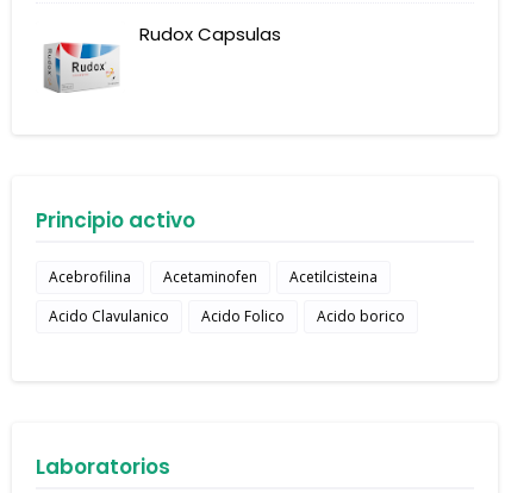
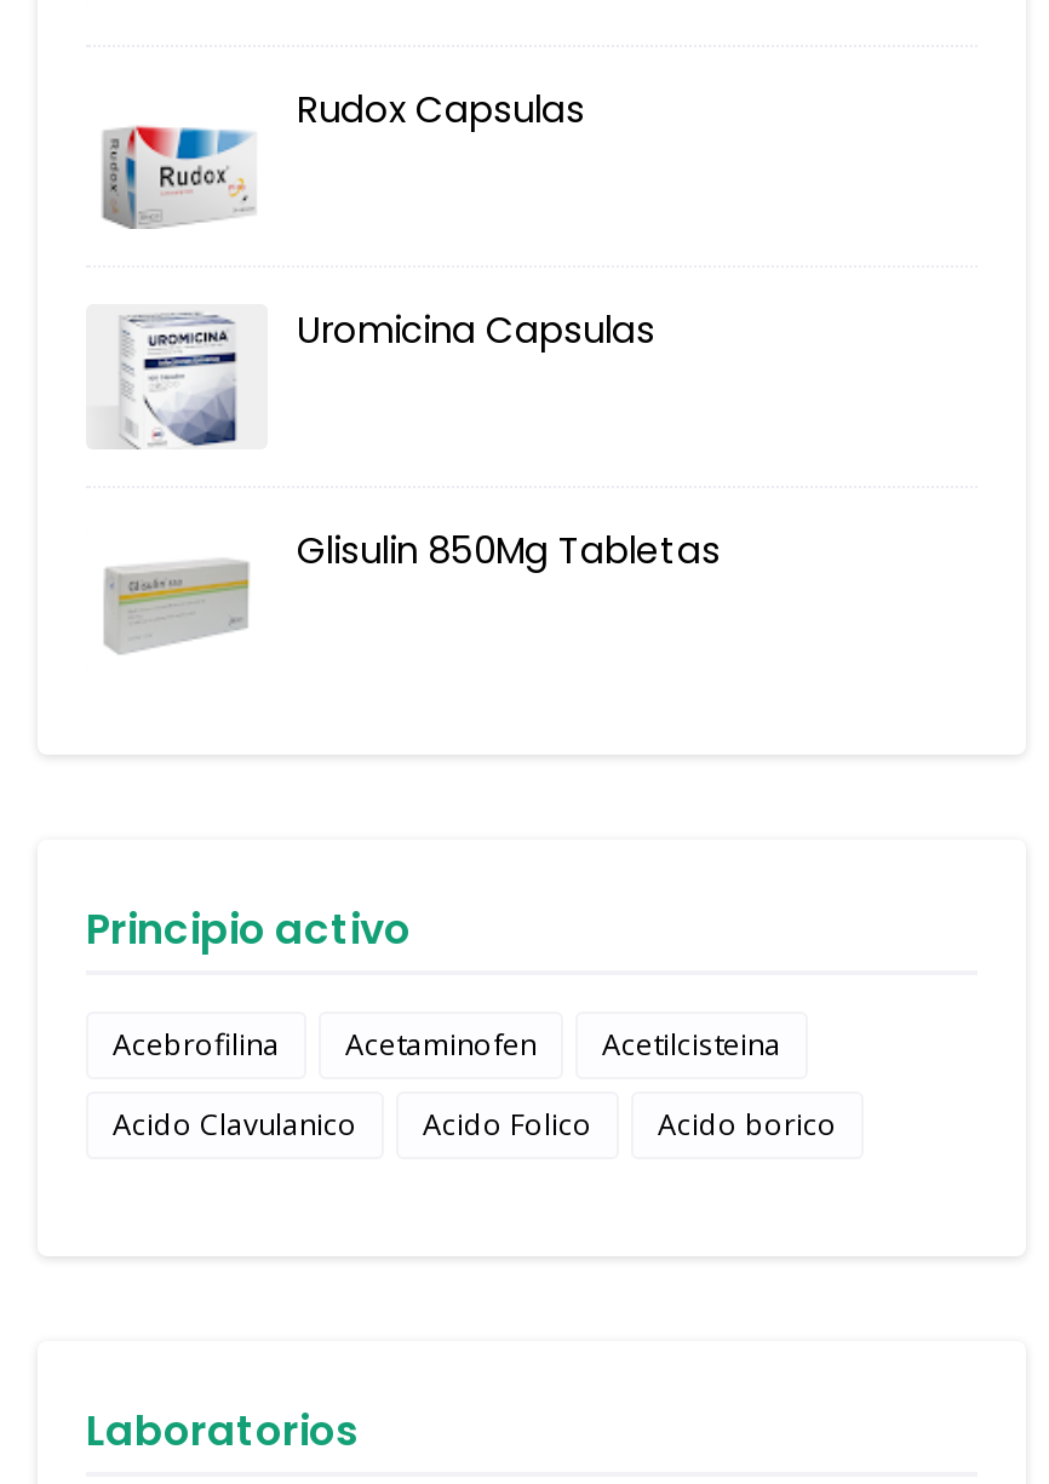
+ [image]
+ Uromicina Capsulas

+ [image]
+ Glisulin 850Mg Tabletas
